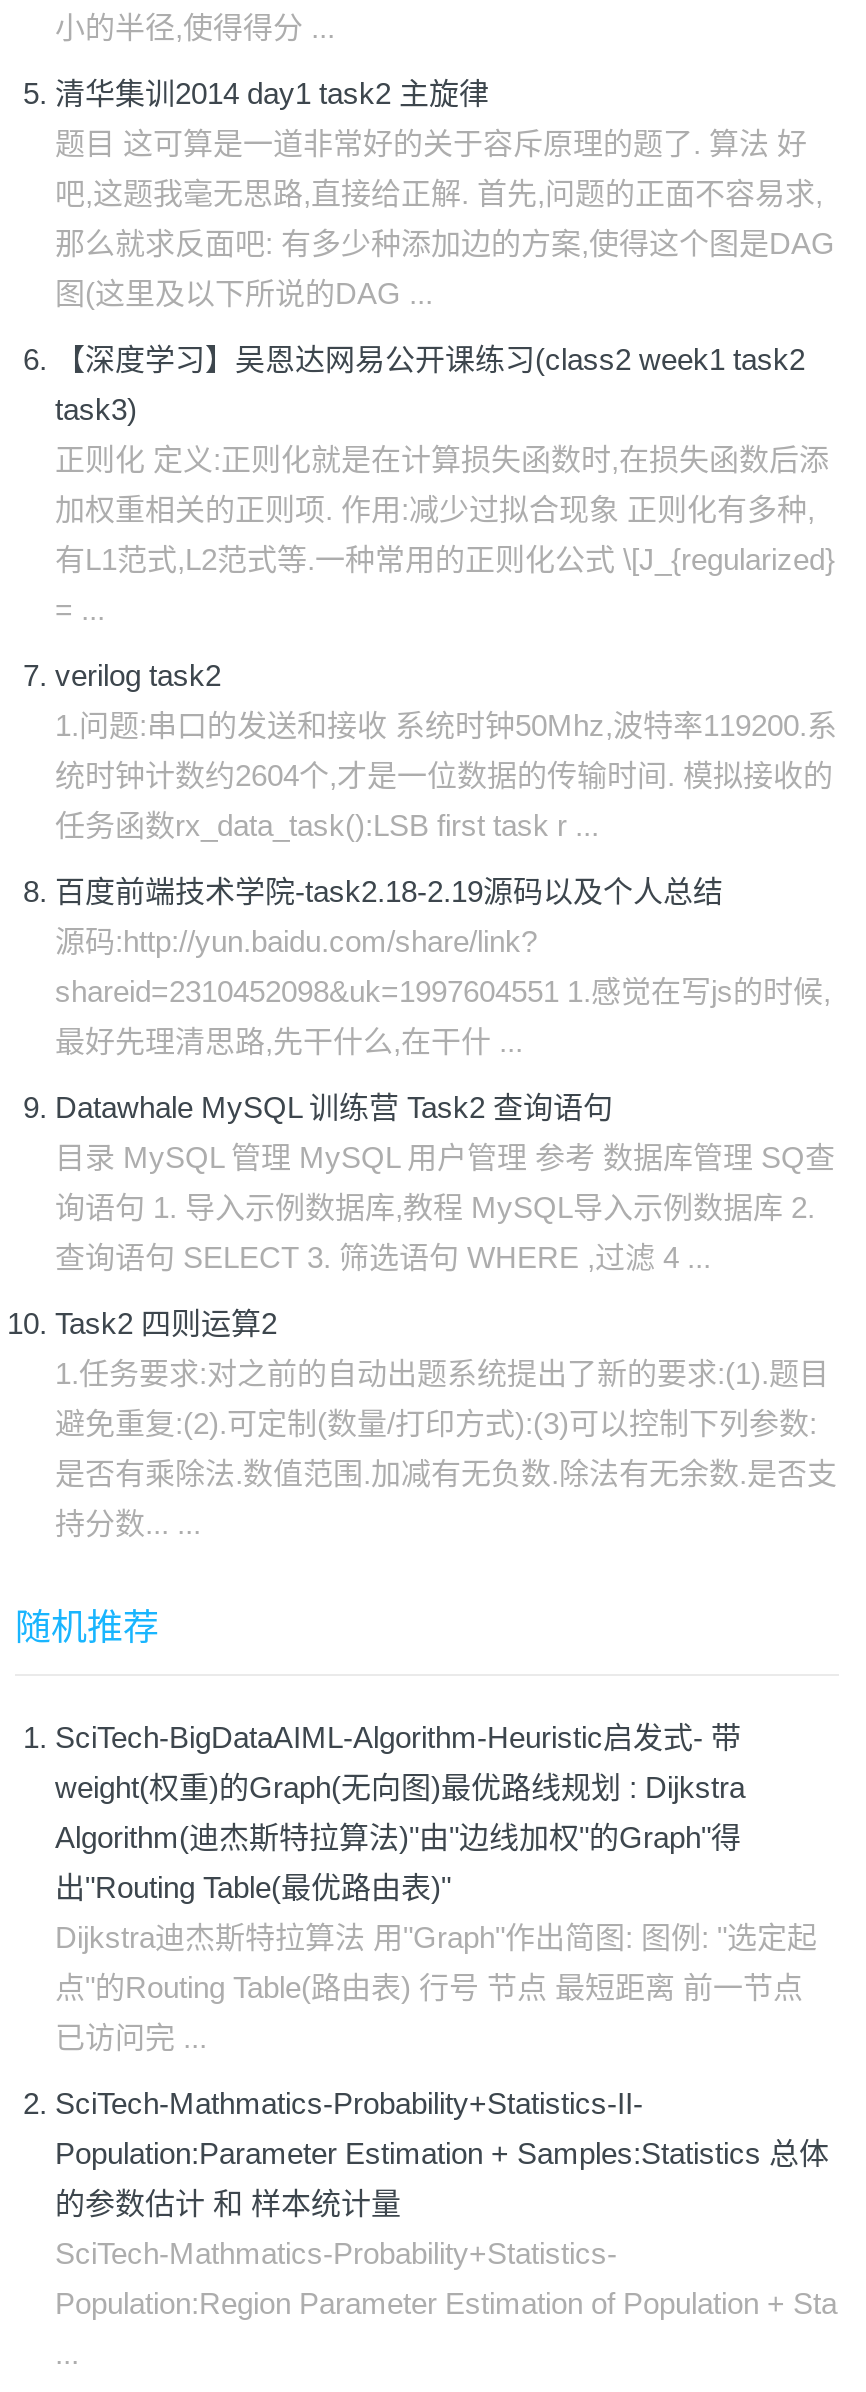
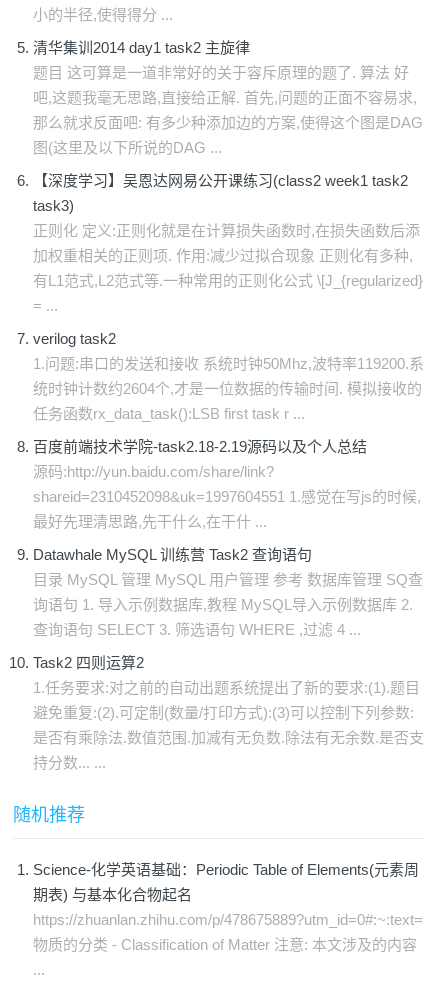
- SciTech-BigDataAIML-Algorithm-Heuristic启发式- 带
- weight(权重)的Graph(无向图)最优路线规划 : Dijkstra
- Algorithm(迪杰斯特拉算法)"由"边线加权"的Graph"得
- 出"Routing Table(最优路由表)"
- Dijkstra迪杰斯特拉算法 用"Graph"作出简图: 图例: "选定起
- 点"的Routing Table(路由表) 行号 节点 最短距离 前一节点
- 已访问完 ...
- SciTech-Mathmatics-Probability+Statistics-II-
- Population:Parameter Estimation + Samples:Statistics 总体
- 的参数估计 和 样本统计量
- SciTech-Mathmatics-Probability+Statistics-
- Population:Region Parameter Estimation of Population + Sta
+ Science-化学英语基础：Periodic Table of Elements(元素周
+ 期表) 与基本化合物起名
+ https://zhuanlan.zhihu.com/p/478675889?utm_id=0#:~:text=
+ 物质的分类 - Classification of Matter 注意: 本文涉及的内容
